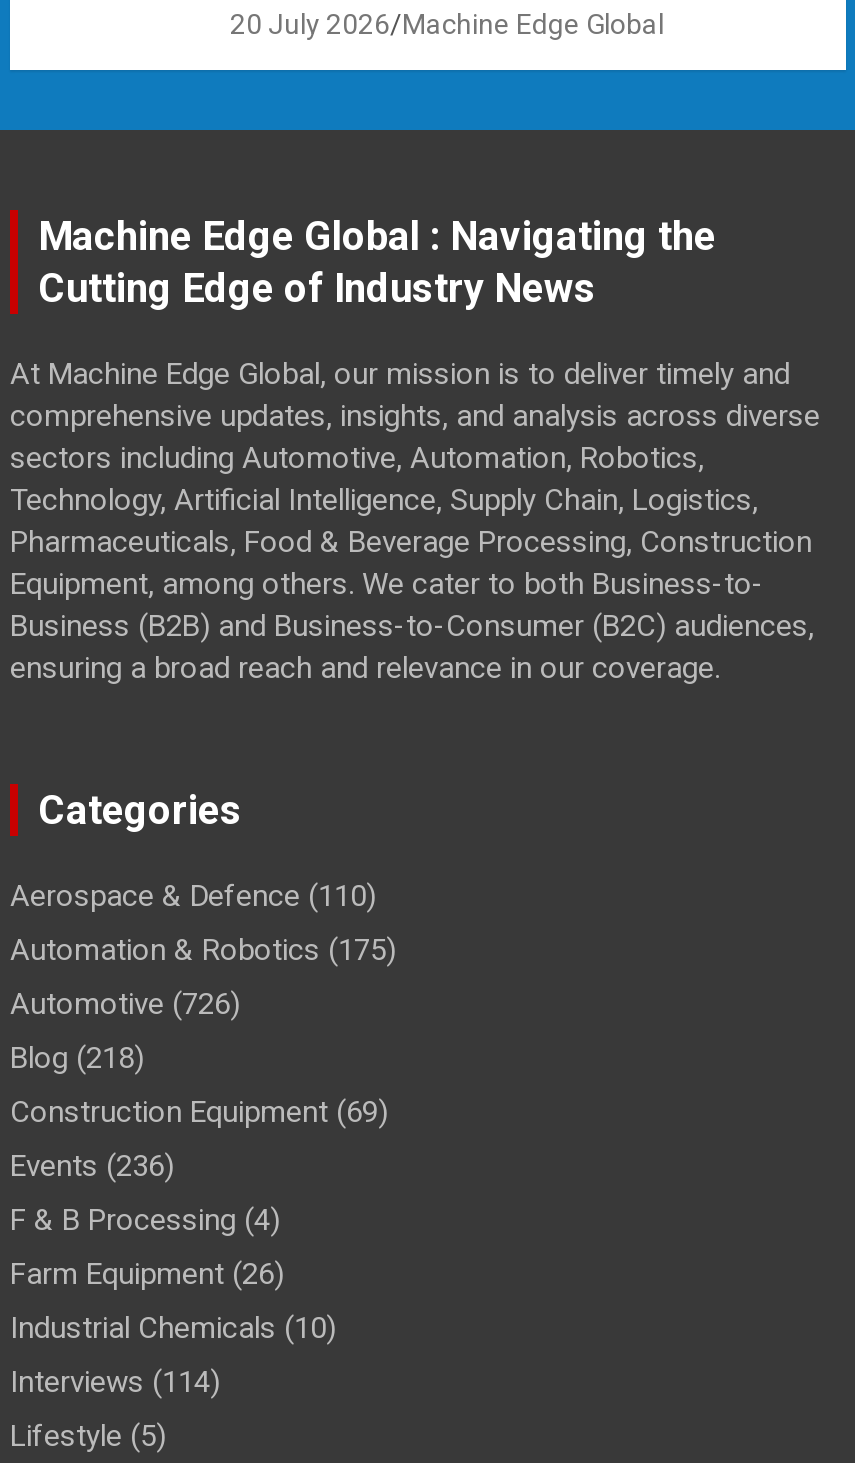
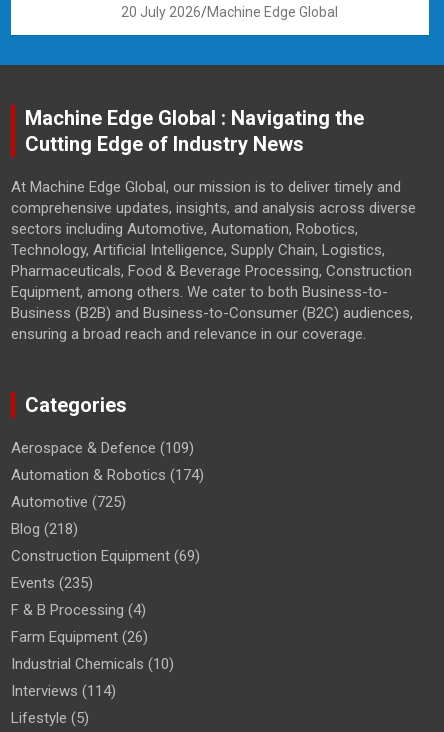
- Aerospace & Defence (110)
+ Aerospace & Defence (109)

- Automation & Robotics (175)
+ Automation & Robotics (174)

- Automotive (726)
+ Automotive (725)

- Events (236)
+ Events (235)
